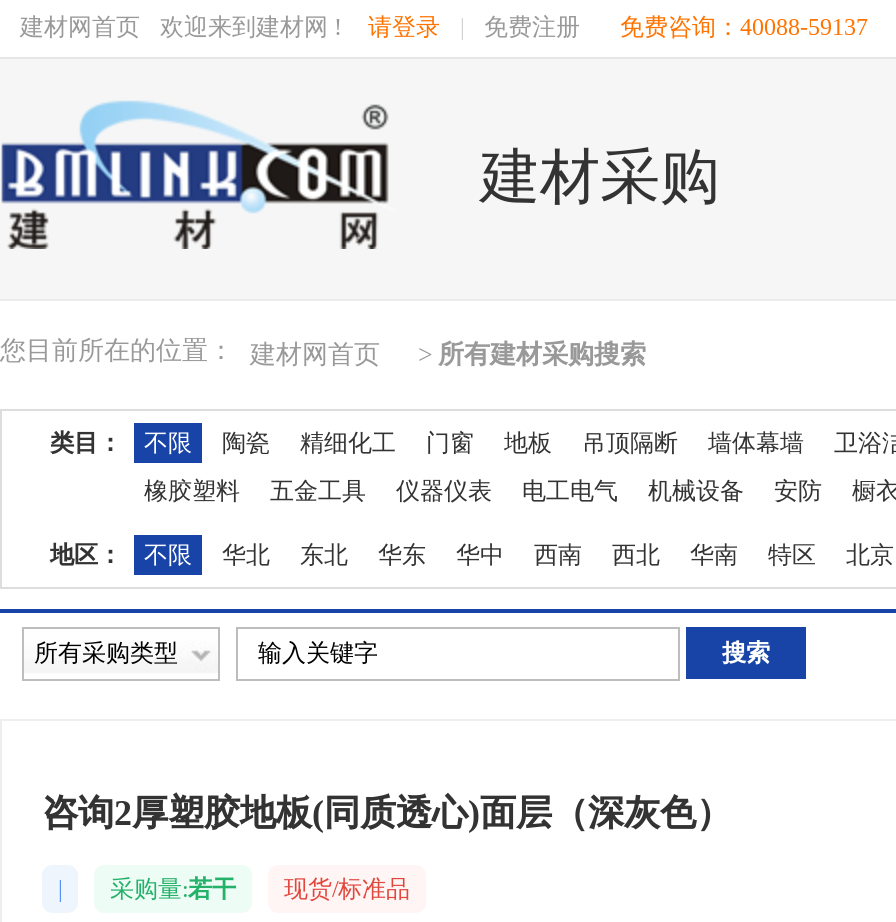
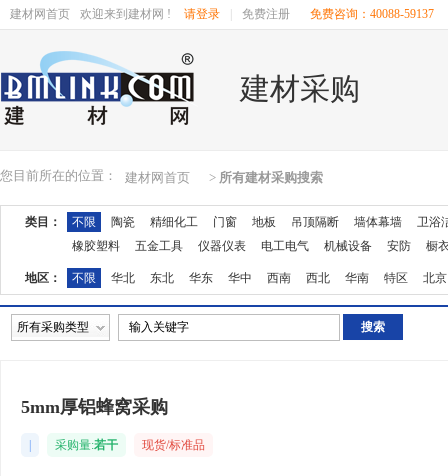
- 咨询2厚塑胶地板(同质透心)面层（深灰色）
+ 5mm厚铝蜂窝采购
